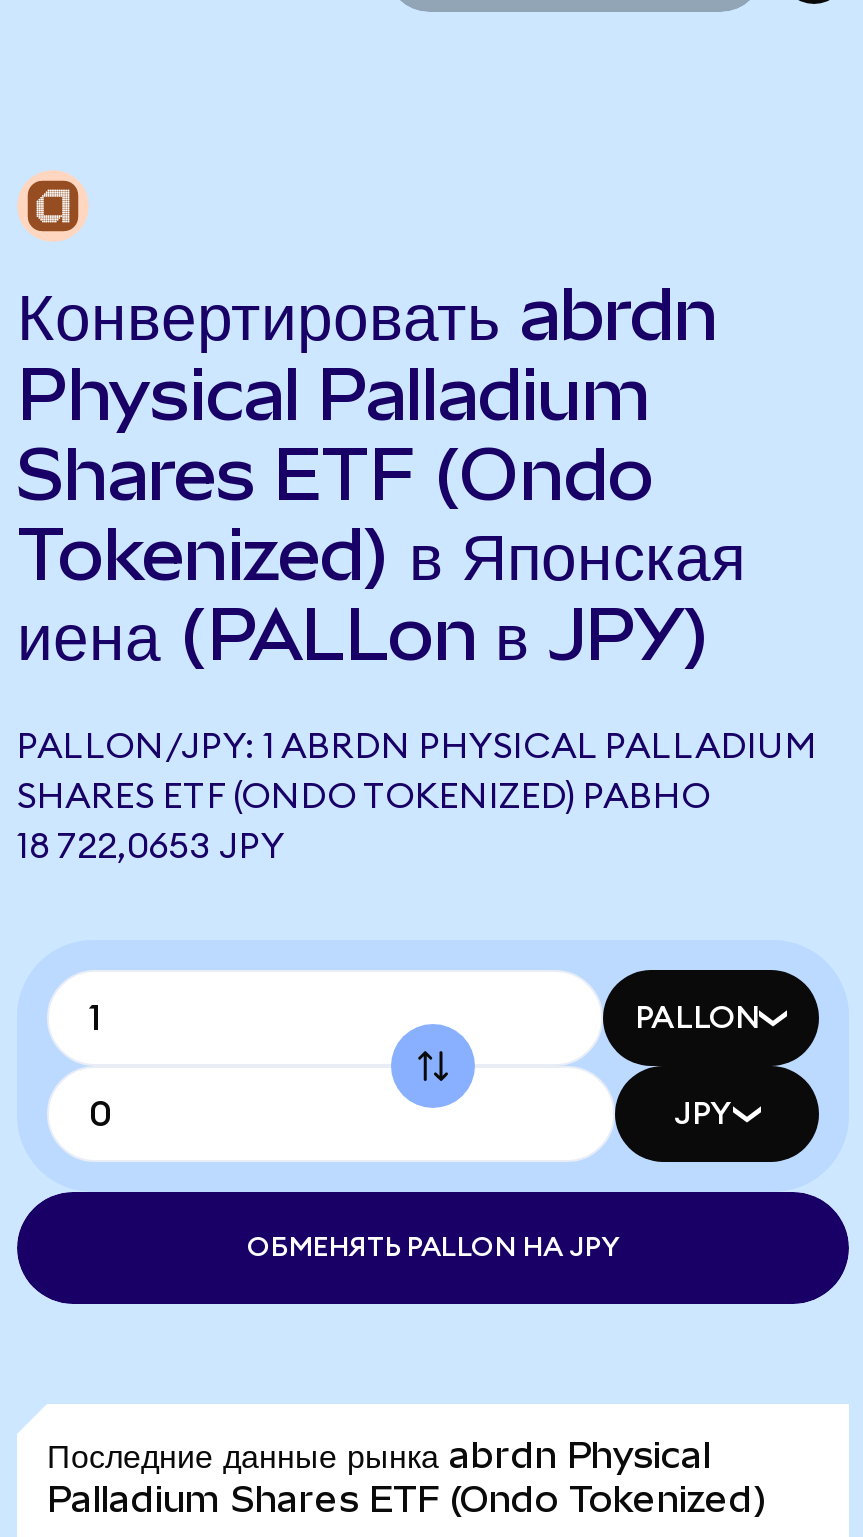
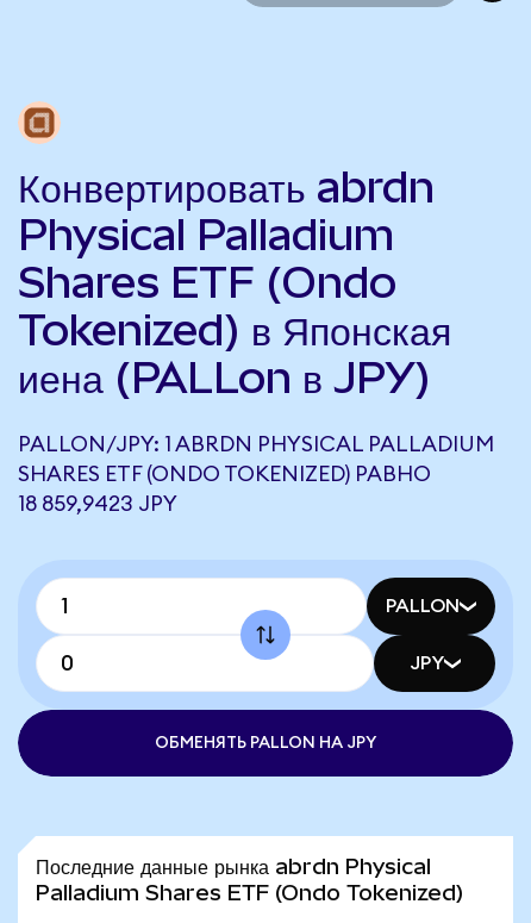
- 18 722,0653 JPY
+ 18 859,9423 JPY
